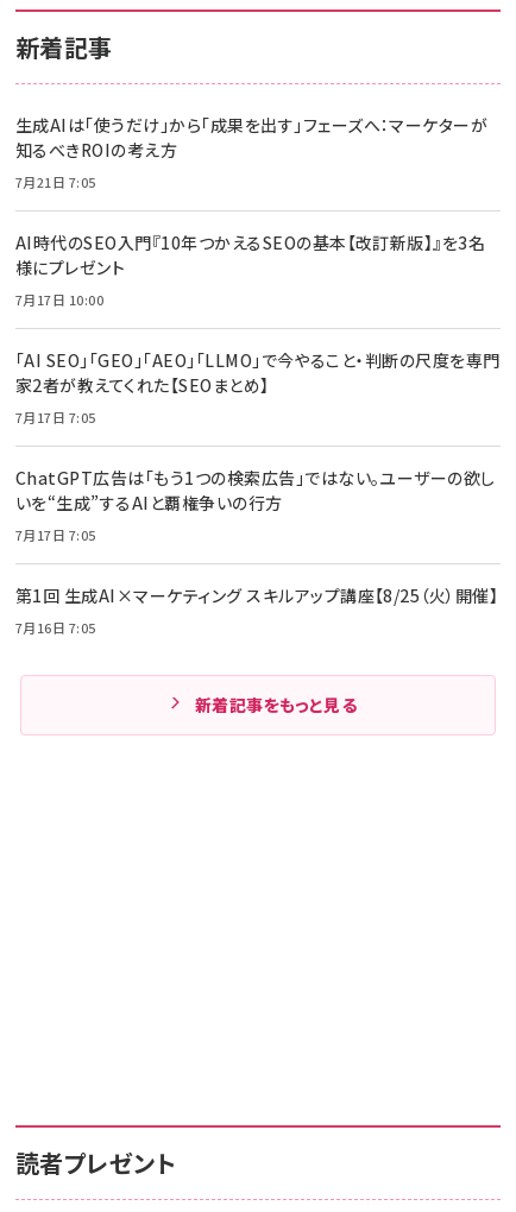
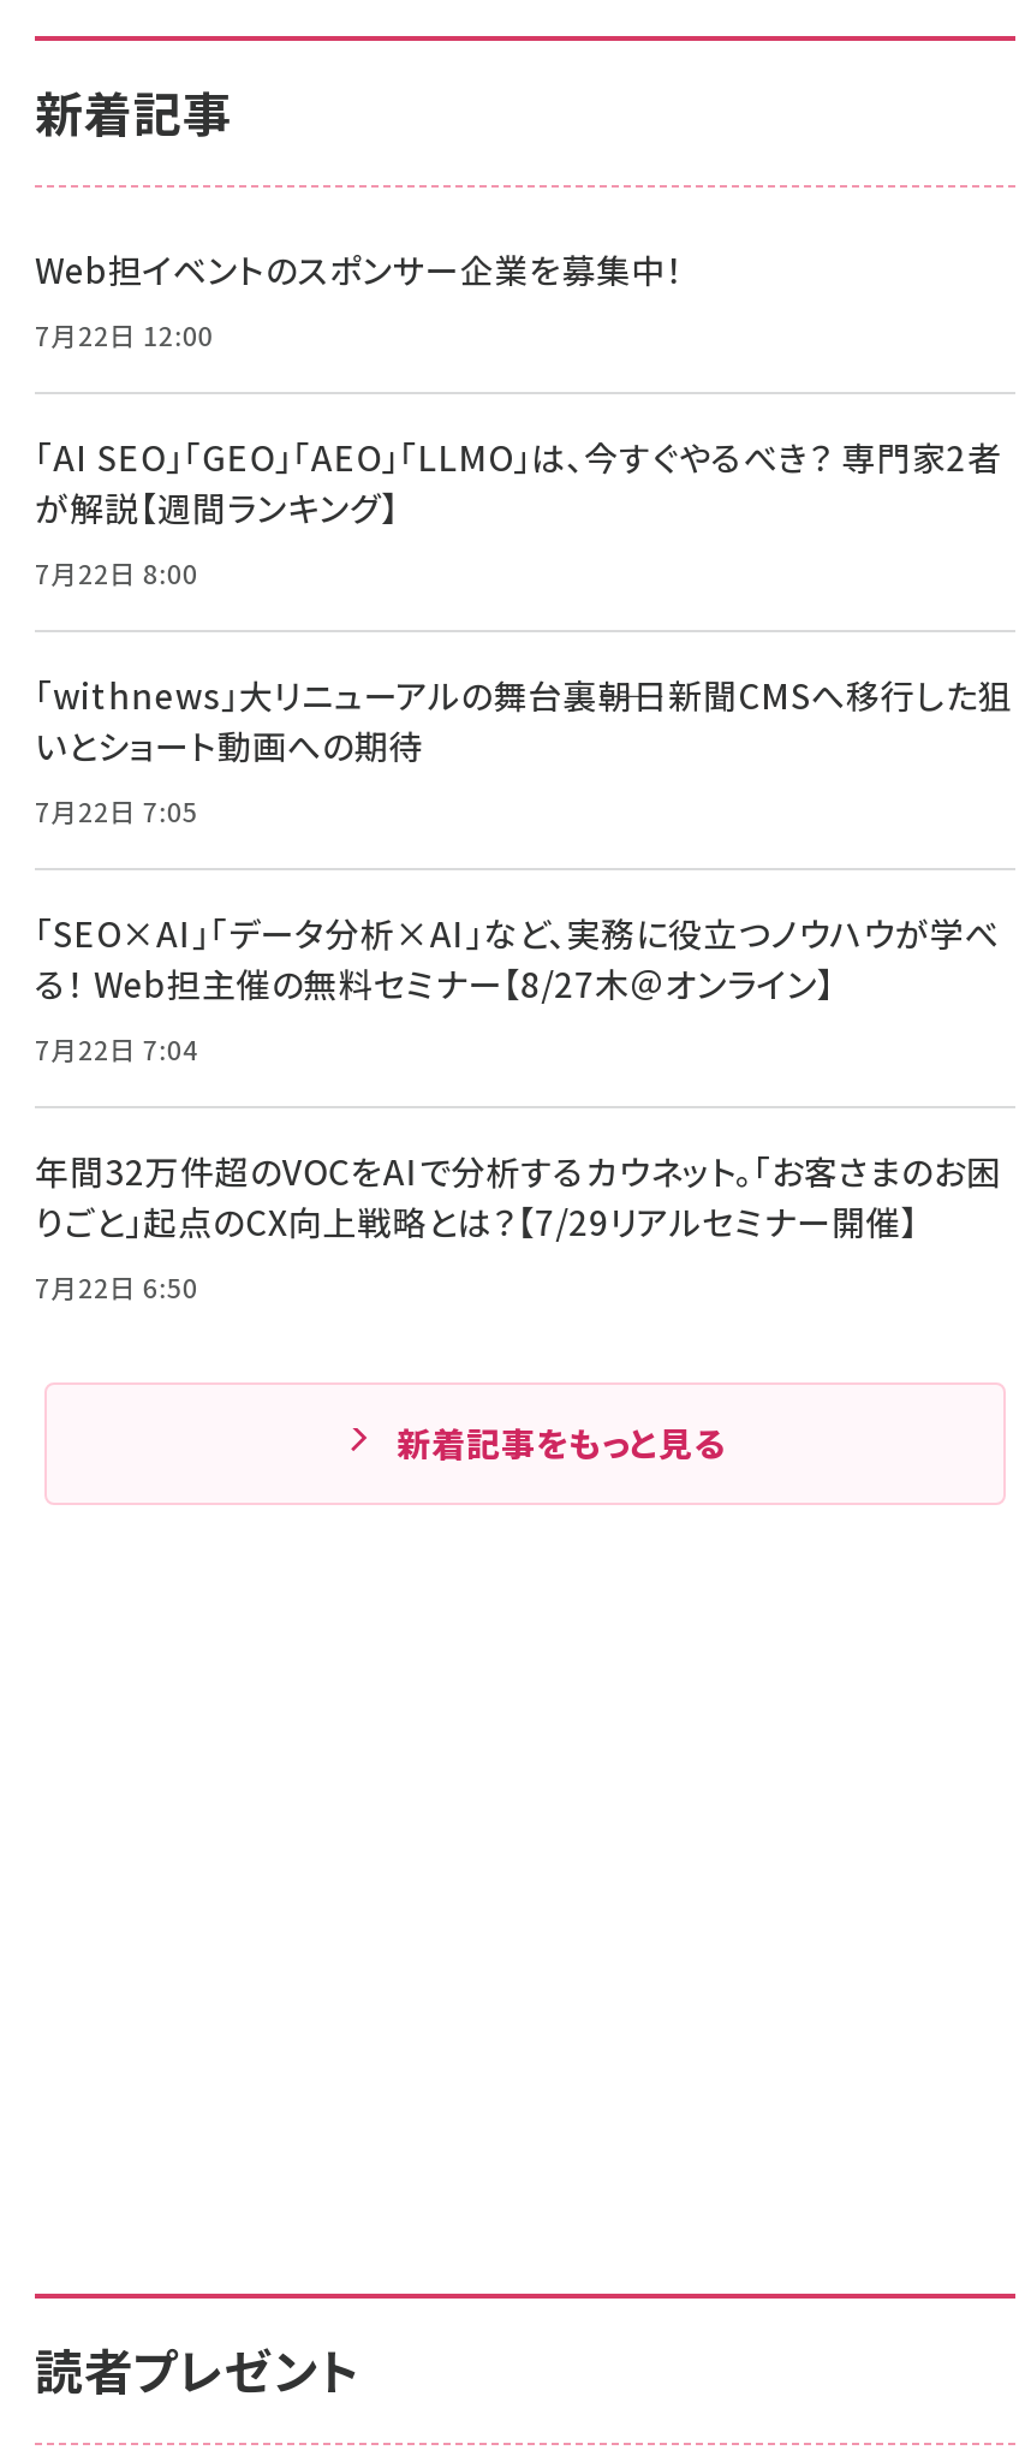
- 生成AIは「使うだけ」から「成果を出す」フェーズへ：マーケターが
- 知るべきROIの考え方
- 7月21日 7:05
+ Web担イベントのスポンサー企業を募集中！
+ 7月22日 12:00

- AI時代のSEO入門『10年つかえるSEOの基本【改訂新版】』を3名
- 様にプレゼント
- 7月17日 10:00
+ 「AI SEO」「GEO」「AEO」「LLMO」は、今すぐやるべき？ 専門家2者
+ が解説【週間ランキング】
+ 7月22日 8:00

- 「AI SEO」「GEO」「AEO」「LLMO」で今やること・判断の尺度を専門
- 家2者が教えてくれた【SEOまとめ】
- 7月17日 7:05
+ 「withnews」大リニューアルの舞台裏――朝日新聞CMSへ移行した狙
+ いとショート動画への期待
+ 7月22日 7:05

- ChatGPT広告は「もう1つの検索広告」ではない。ユーザーの欲し
- いを“生成”するAIと覇権争いの行方
- 7月17日 7:05
+ 「SEO×AI」「データ分析×AI」など、実務に役立つノウハウが学べ
+ る！ Web担主催の無料セミナー【8/27木＠オンライン】
+ 7月22日 7:04

- 第1回 生成AI×マーケティング スキルアップ講座【8/25（火）開催】
- 7月16日 7:05
+ 年間32万件超のVOCをAIで分析するカウネット。「お客さまのお困
+ りごと」起点のCX向上戦略とは？【7/29リアルセミナー開催】
+ 7月22日 6:50
